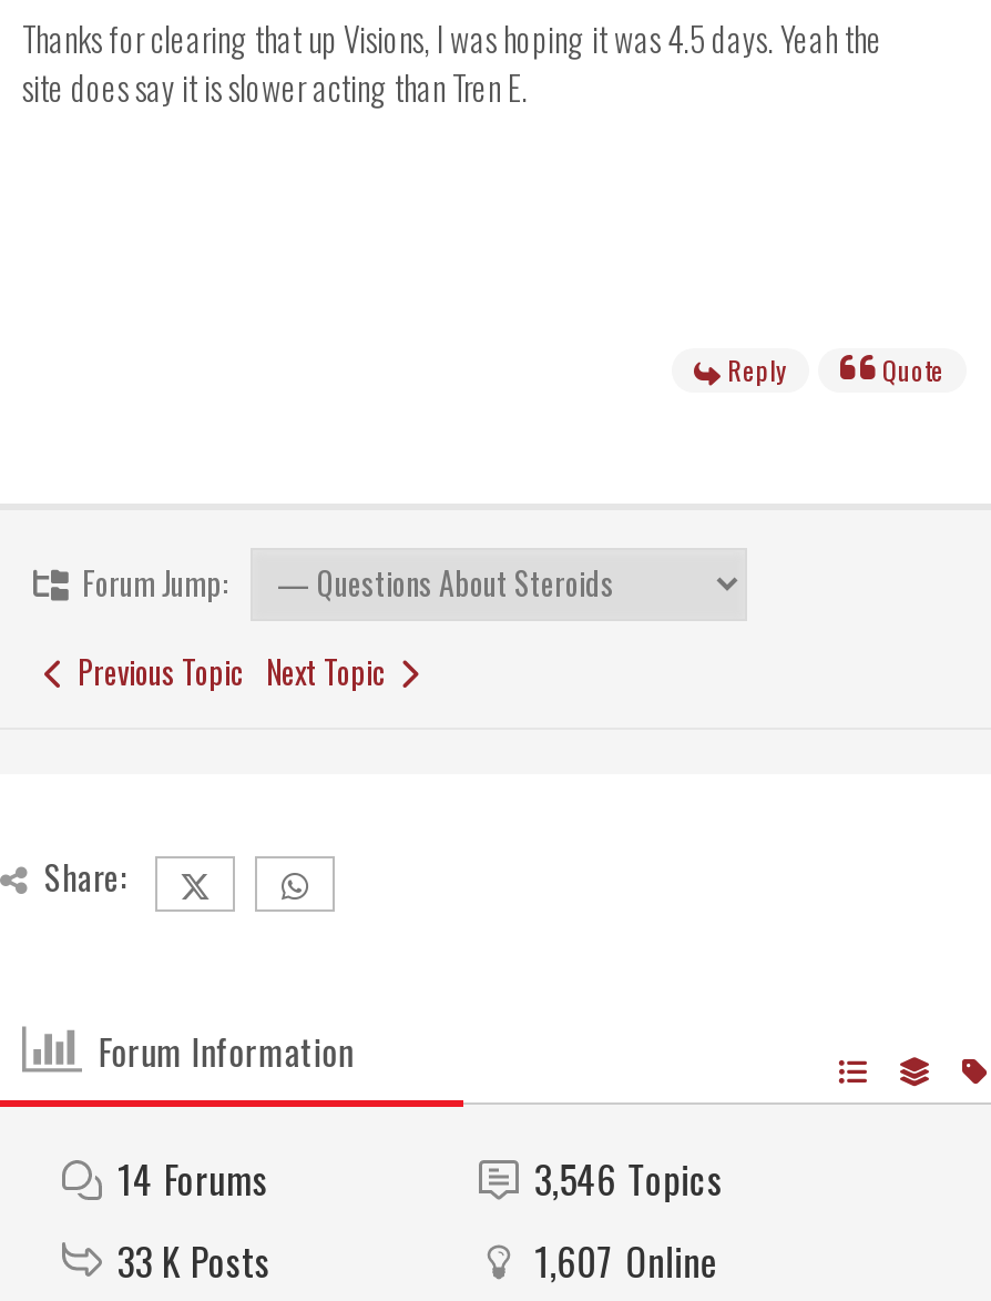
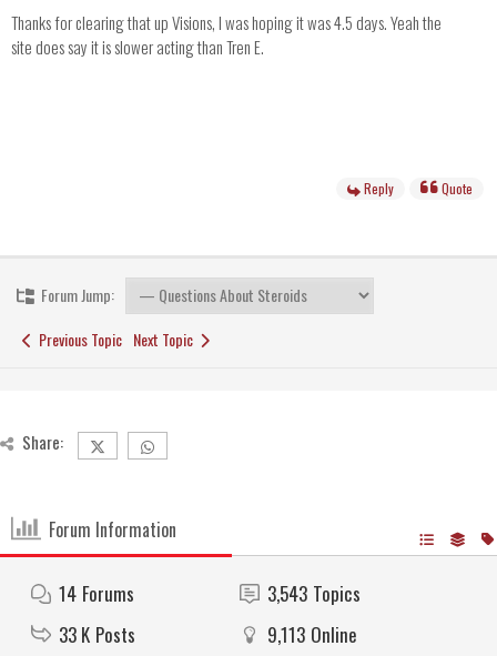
- 3,546 Topics
+ 3,543 Topics

- 1,607 Online
+ 9,113 Online
